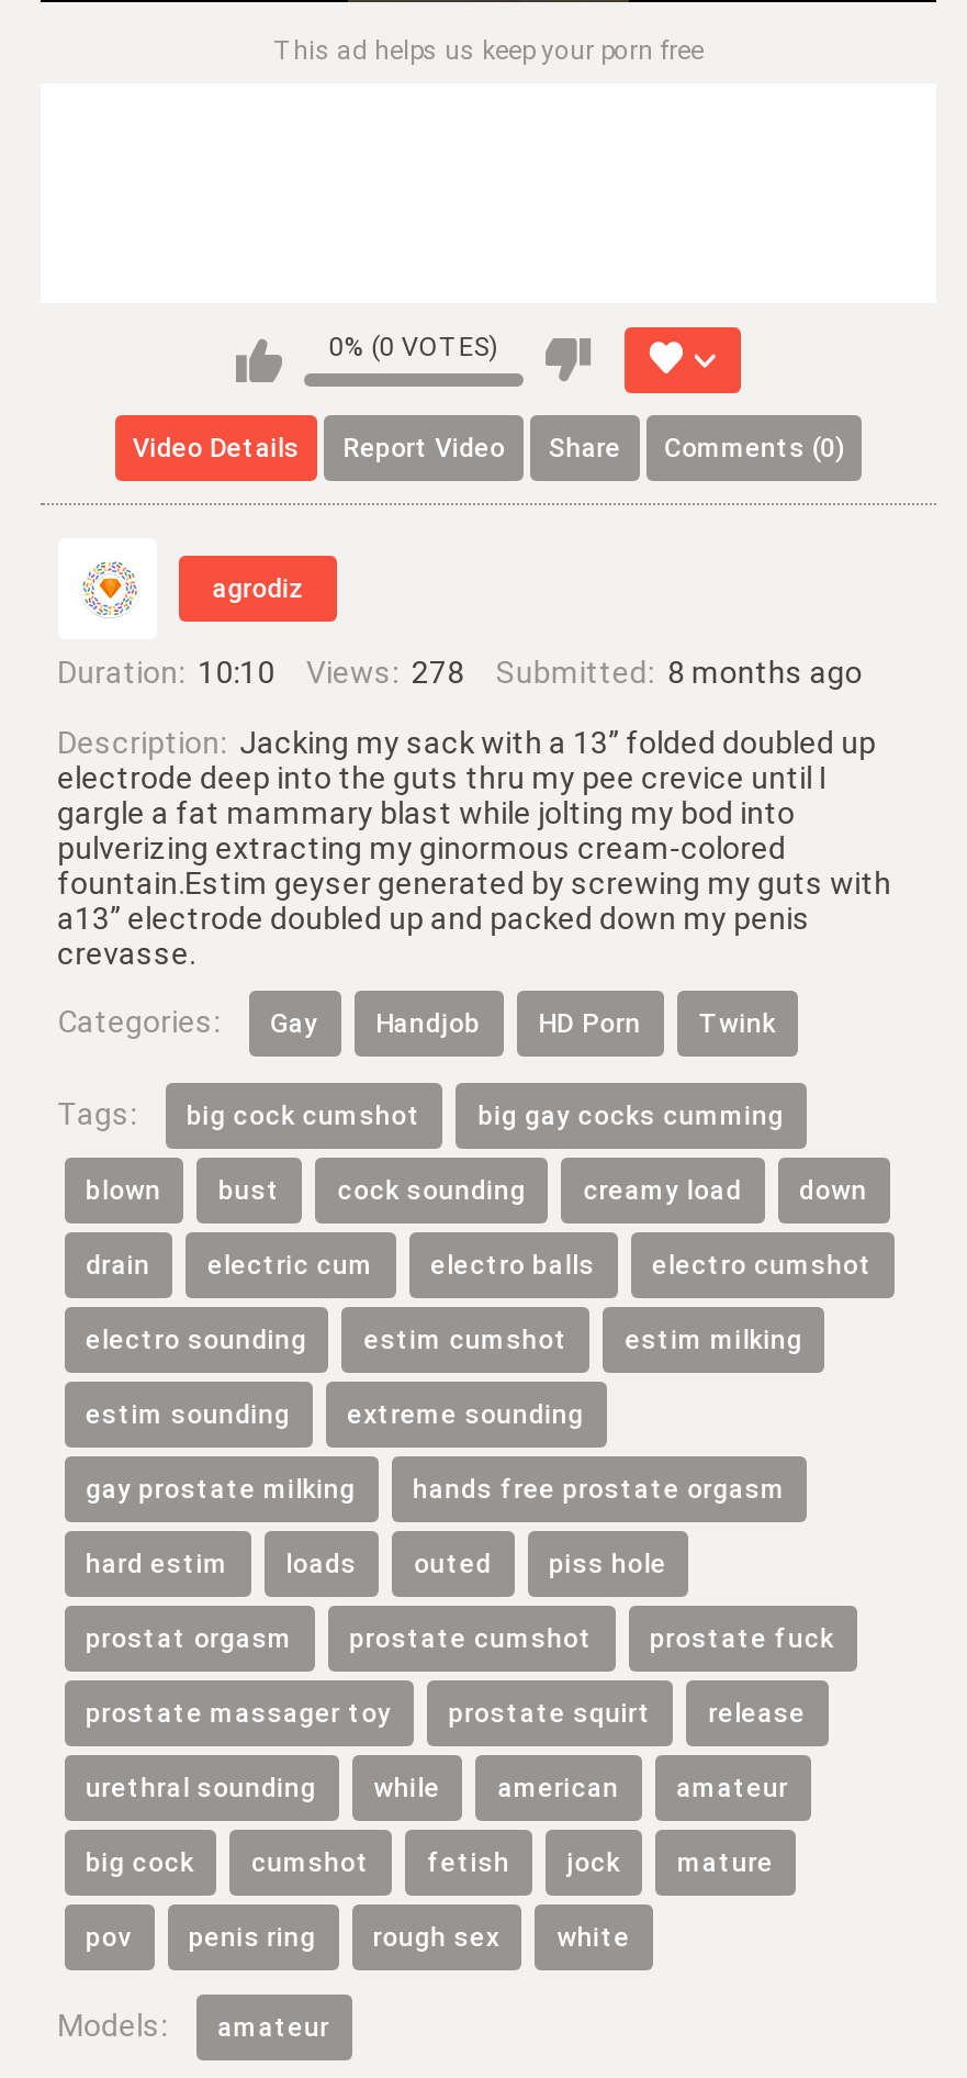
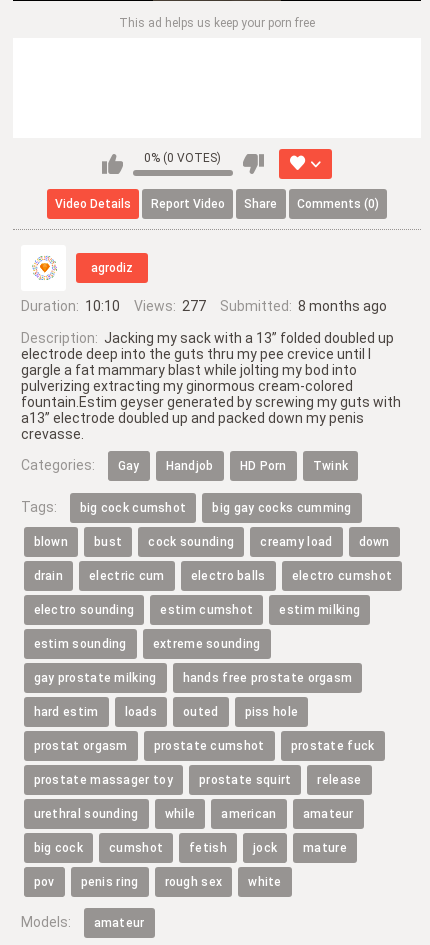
- Duration: 10:10 Views: 278 Submitted: 8 months ago
+ Duration: 10:10 Views: 277 Submitted: 8 months ago
